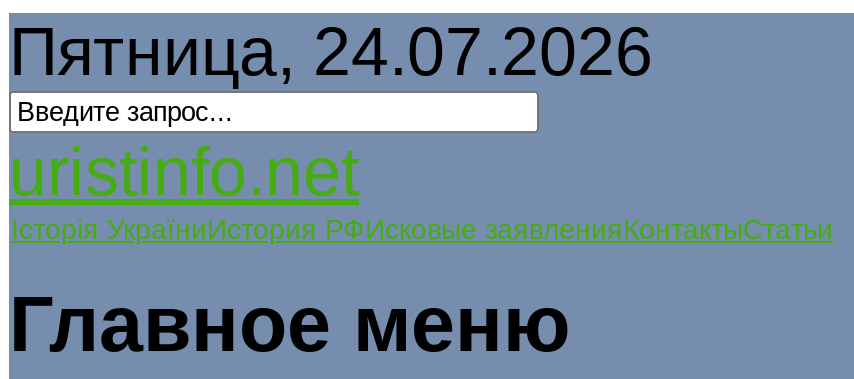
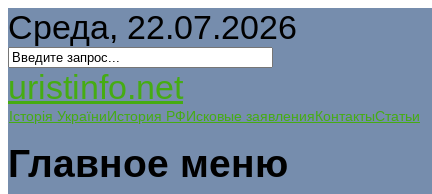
- Пятница, 24.07.2026
+ Среда, 22.07.2026
